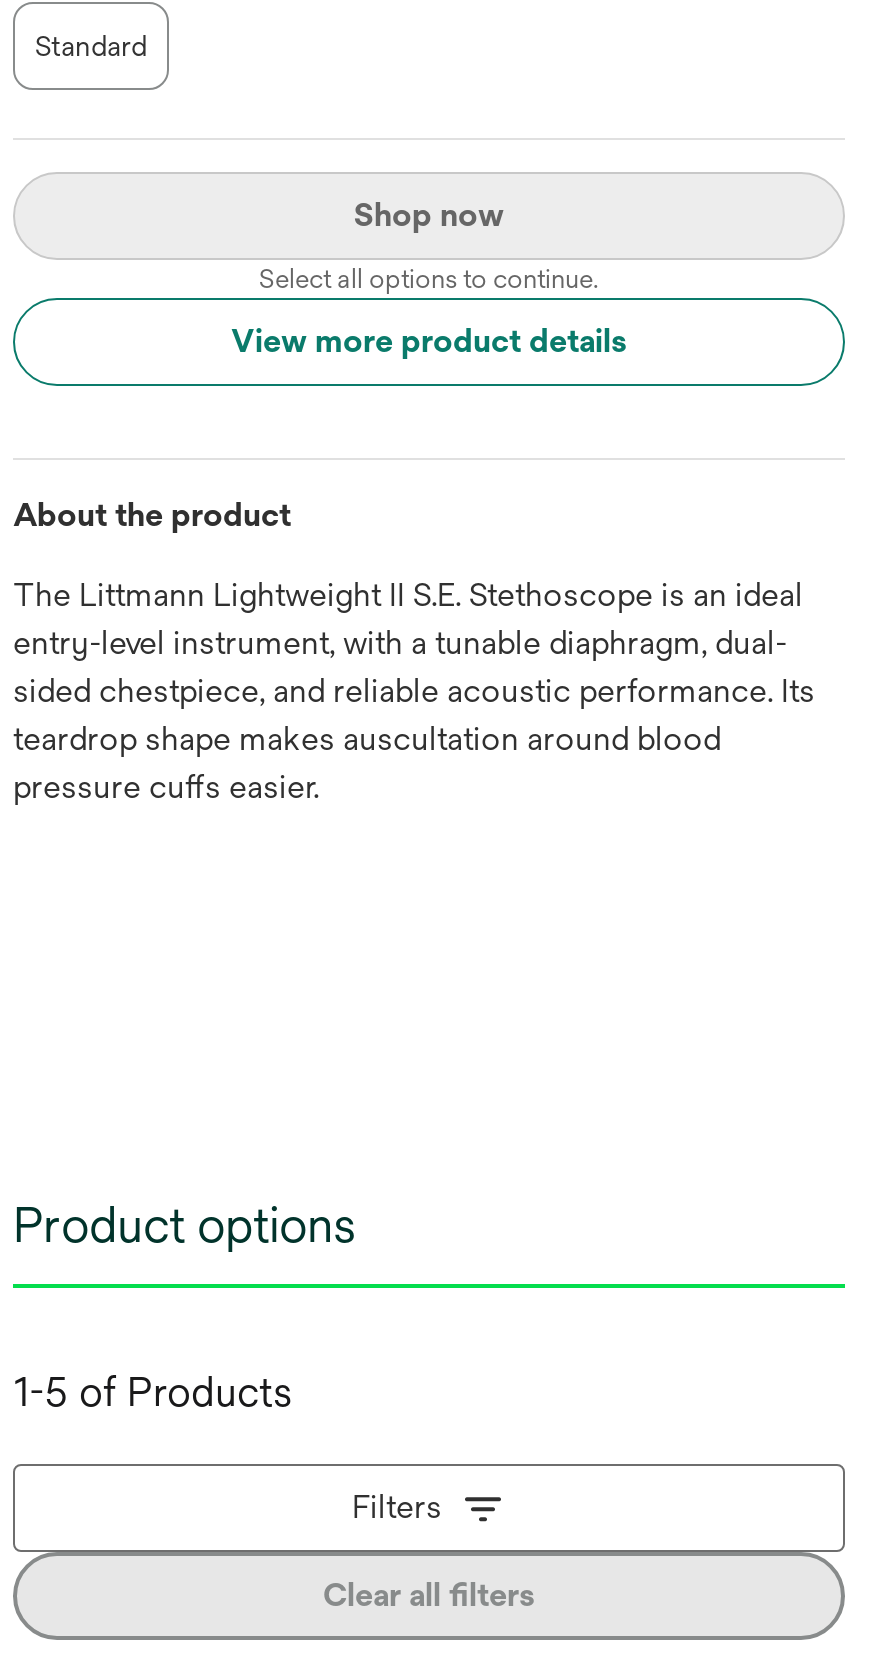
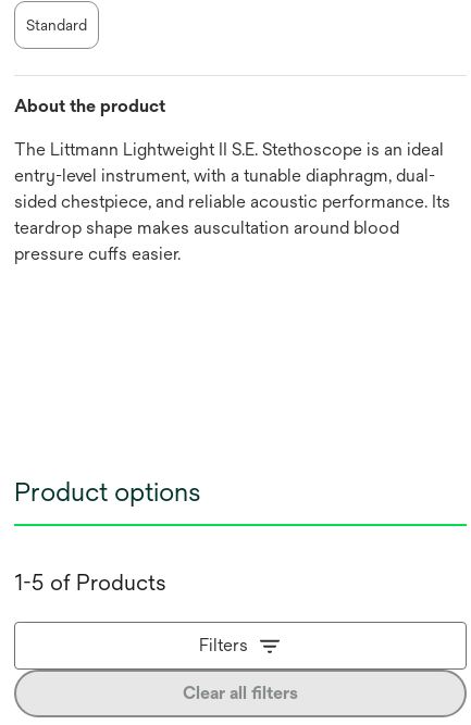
- Shop now
- Select all options to continue.
- View more product details
